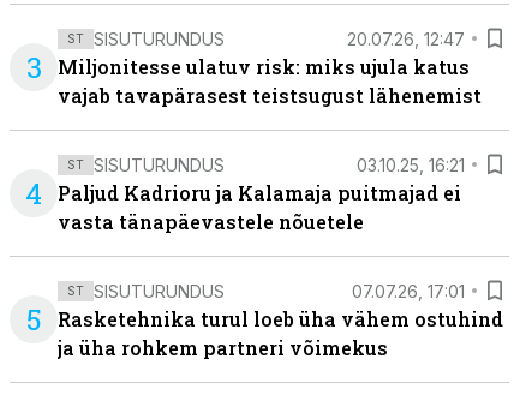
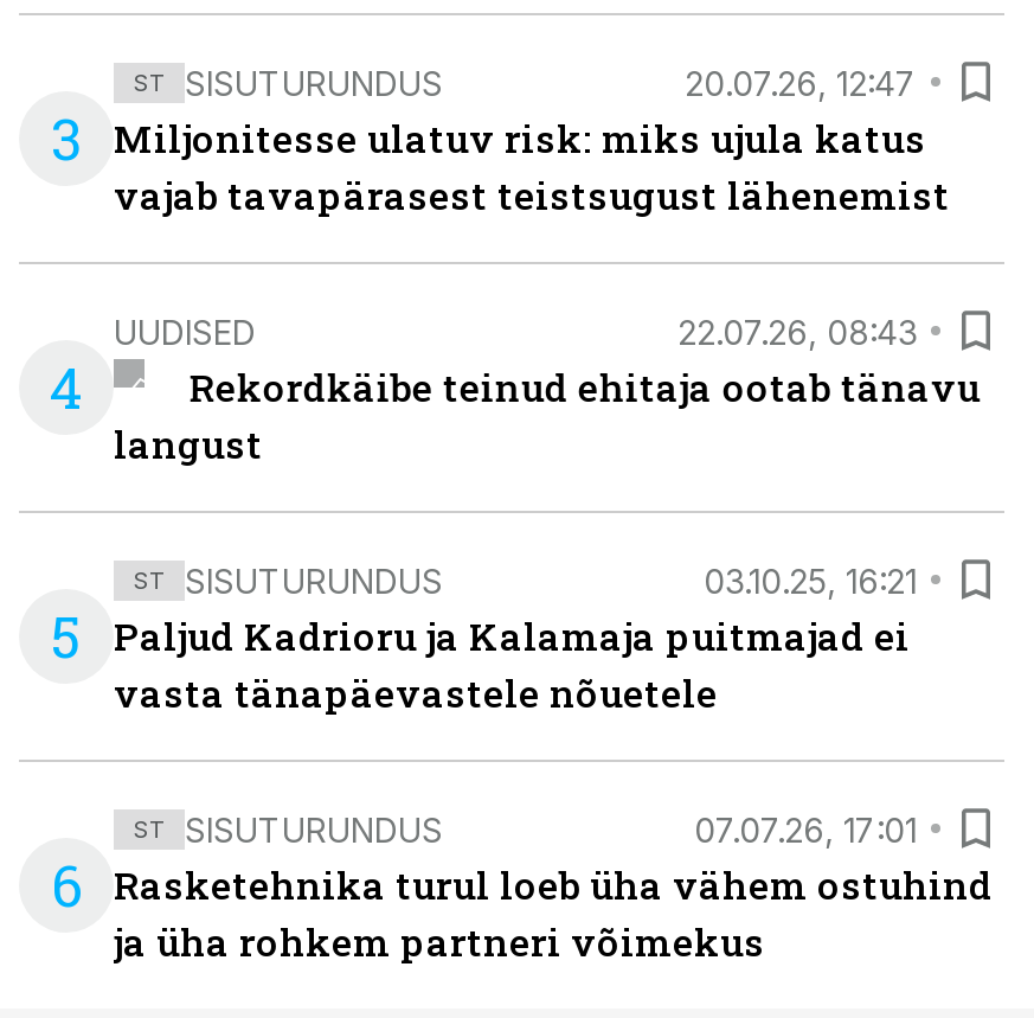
+ UUDISED
+ 22.07.26, 08:43
+ Rekordkäibe teinud ehitaja ootab tänavu
+ langust
+ 5

- 5 Rasketehnika turul loeb üha vähem ostuhind
+ 6 Rasketehnika turul loeb üha vähem ostuhind
